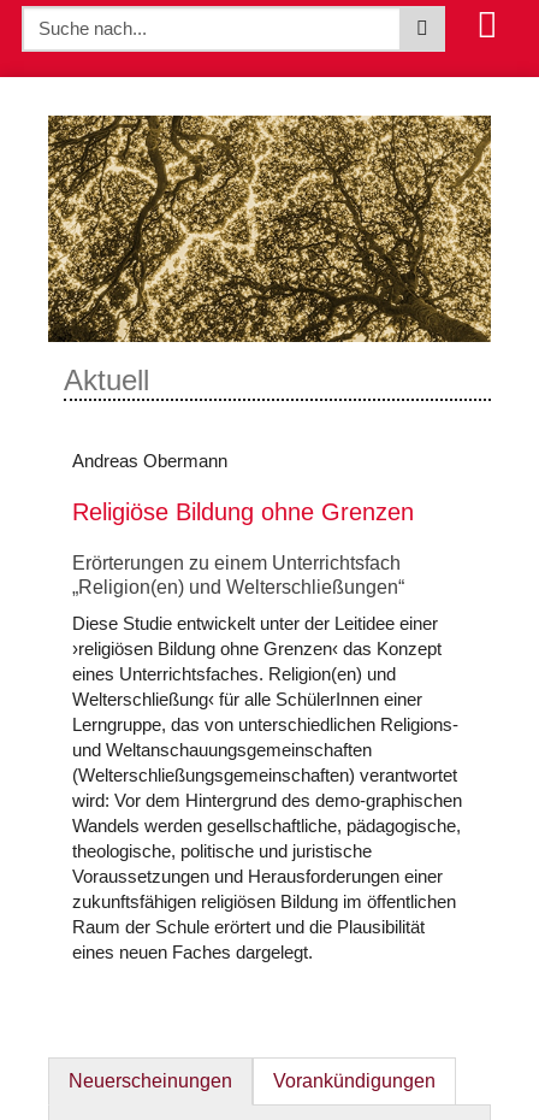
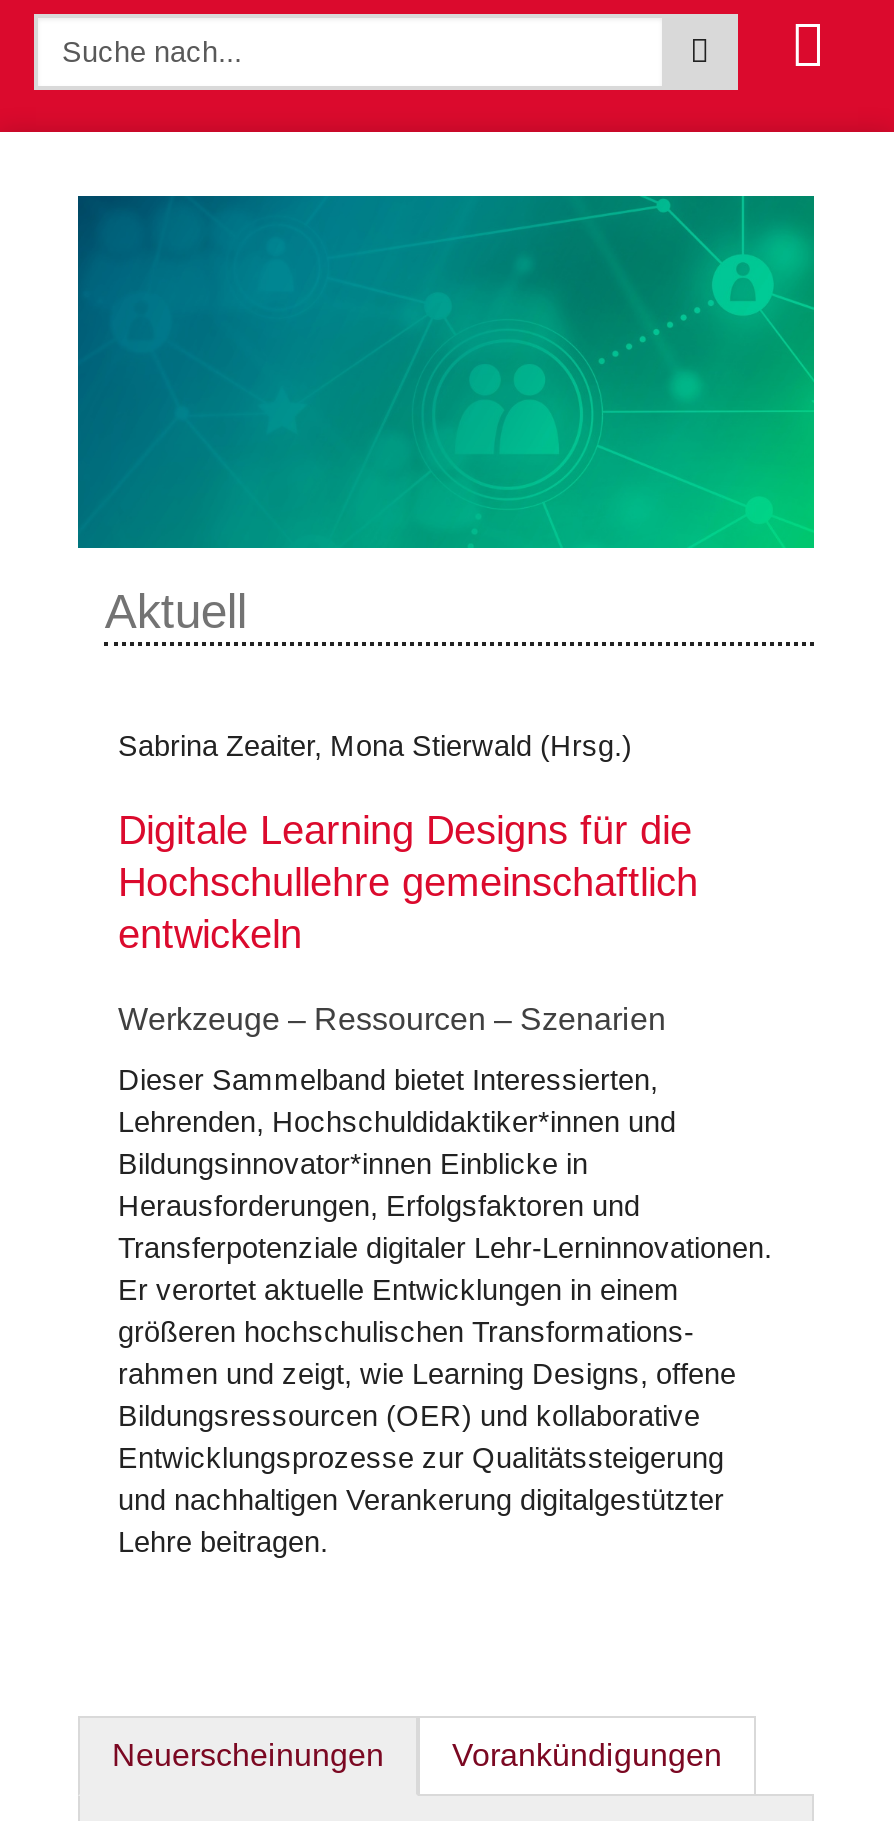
- [image]
+ [image]

- Andreas Obermann
+ Sabrina Zeaiter, Mona Stierwald (Hrsg.)

- Religiöse Bildung ohne Grenzen
+ Digitale Learning Designs für die
+ Hochschullehre gemeinschaftlich
+ entwickeln

- Erörterungen zu einem Unterrichtsfach
- „Religion(en) und Welterschließungen“
+ Werkzeuge – Ressourcen – Szenarien

- Diese Studie entwickelt unter der Leitidee einer
- ›religiösen Bildung ohne Grenzen‹ das Konzept
- eines Unterrichtsfaches. Religion(en) und
- Welterschließung‹ für alle SchülerInnen einer
- Lerngruppe, das von unterschiedlichen Religions-
- und Weltanschauungsgemeinschaften
- (Welterschließungsgemeinschaften) verantwortet
- wird: Vor dem Hintergrund des demo-graphischen
- Wandels werden gesellschaftliche, pädagogische,
- theologische, politische und juristische
- Voraussetzungen und Herausforderungen einer
- zukunftsfähigen religiösen Bildung im öffentlichen
- Raum der Schule erörtert und die Plausibilität
- eines neuen Faches dargelegt.
+ Dieser Sammelband bietet Interessierten,
+ Lehrenden, Hochschuldidaktiker*innen und
+ Bildungsinnovator*innen Einblicke in
+ Herausforderungen, Erfolgsfaktoren und
+ Transferpotenziale digitaler Lehr-Lerninnovationen.
+ Er verortet aktuelle Entwicklungen in einem
+ größeren hochschulischen Transformations
+ rahmen und zeigt, wie Learning Designs, offene
+ Bildungsressourcen (OER) und kollaborative
+ Entwicklungsprozesse zur Qualitätssteigerung
+ und nachhaltigen Verankerung digitalgestützter
+ Lehre beitragen.
